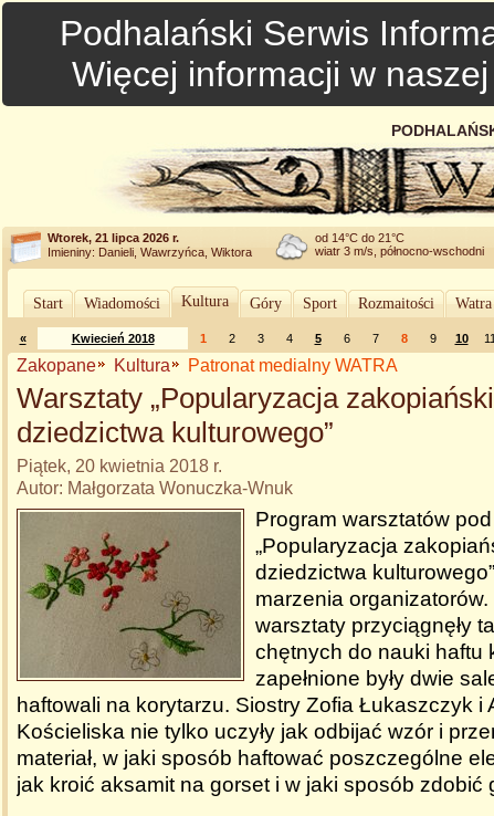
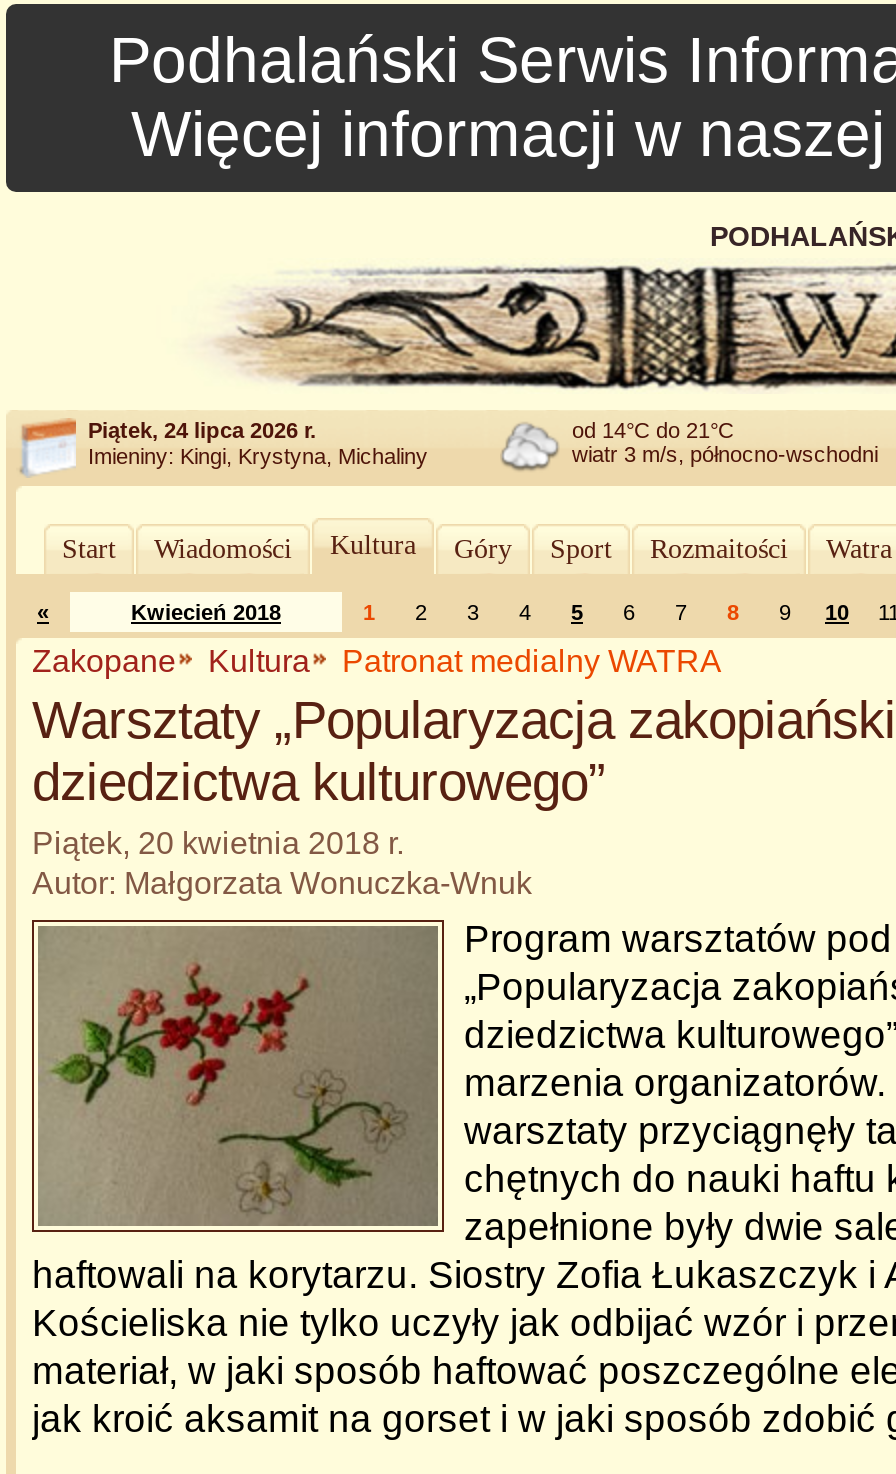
- Wtorek, 21 lipca 2026 r.
+ Piątek, 24 lipca 2026 r.

- Imieniny: Danieli, Wawrzyńca, Wiktora
+ Imieniny: Kingi, Krystyna, Michaliny
